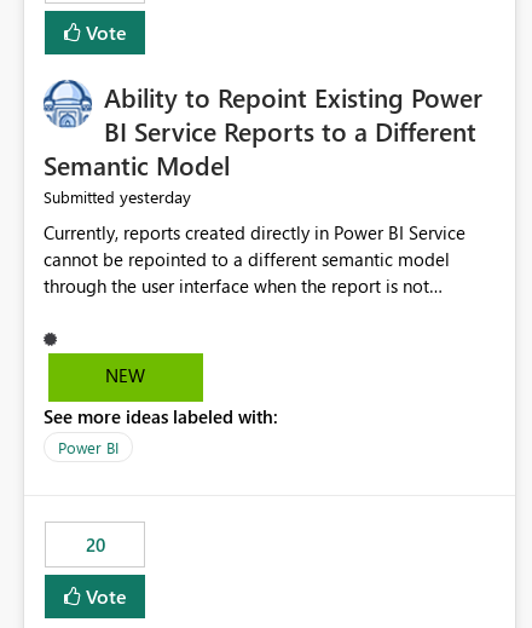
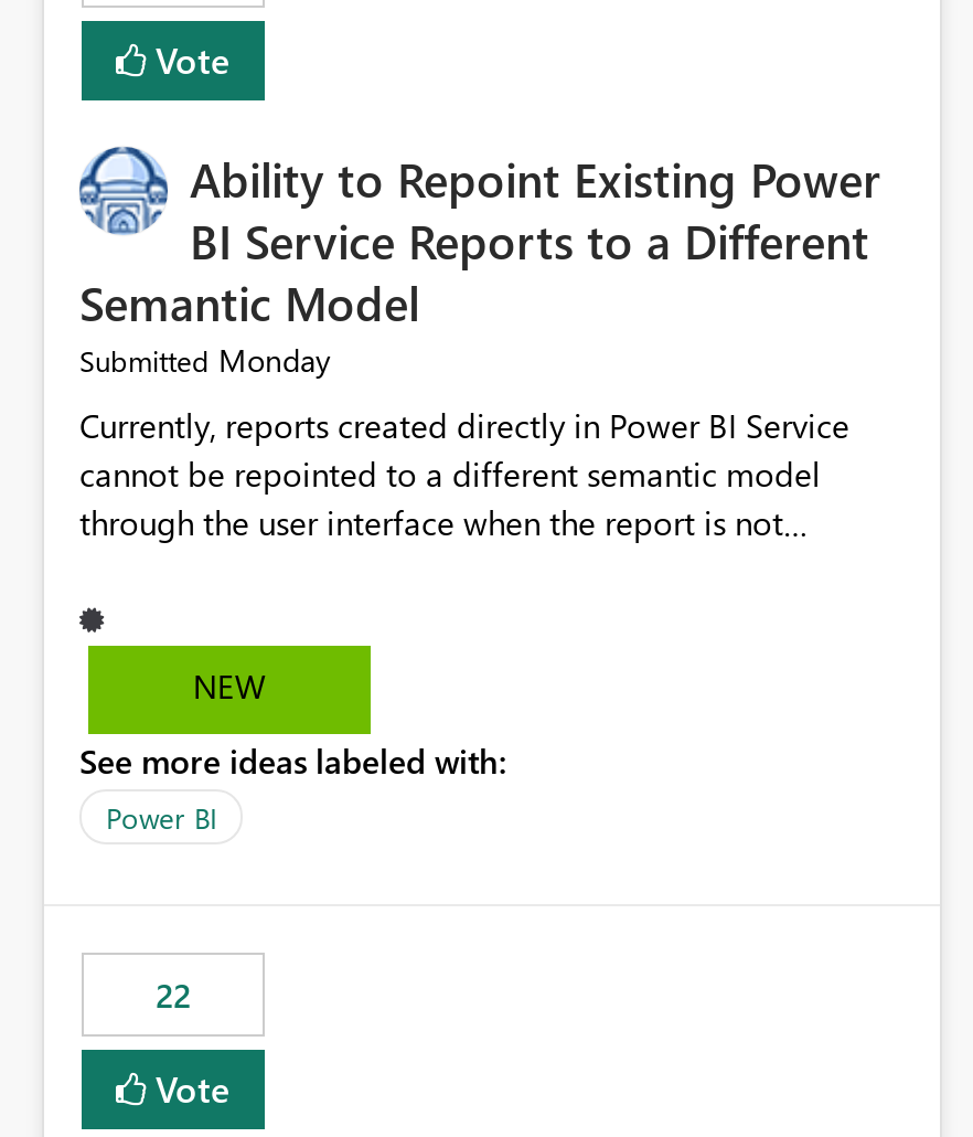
- Submitted yesterday
+ Submitted Monday

- 20
+ 22
